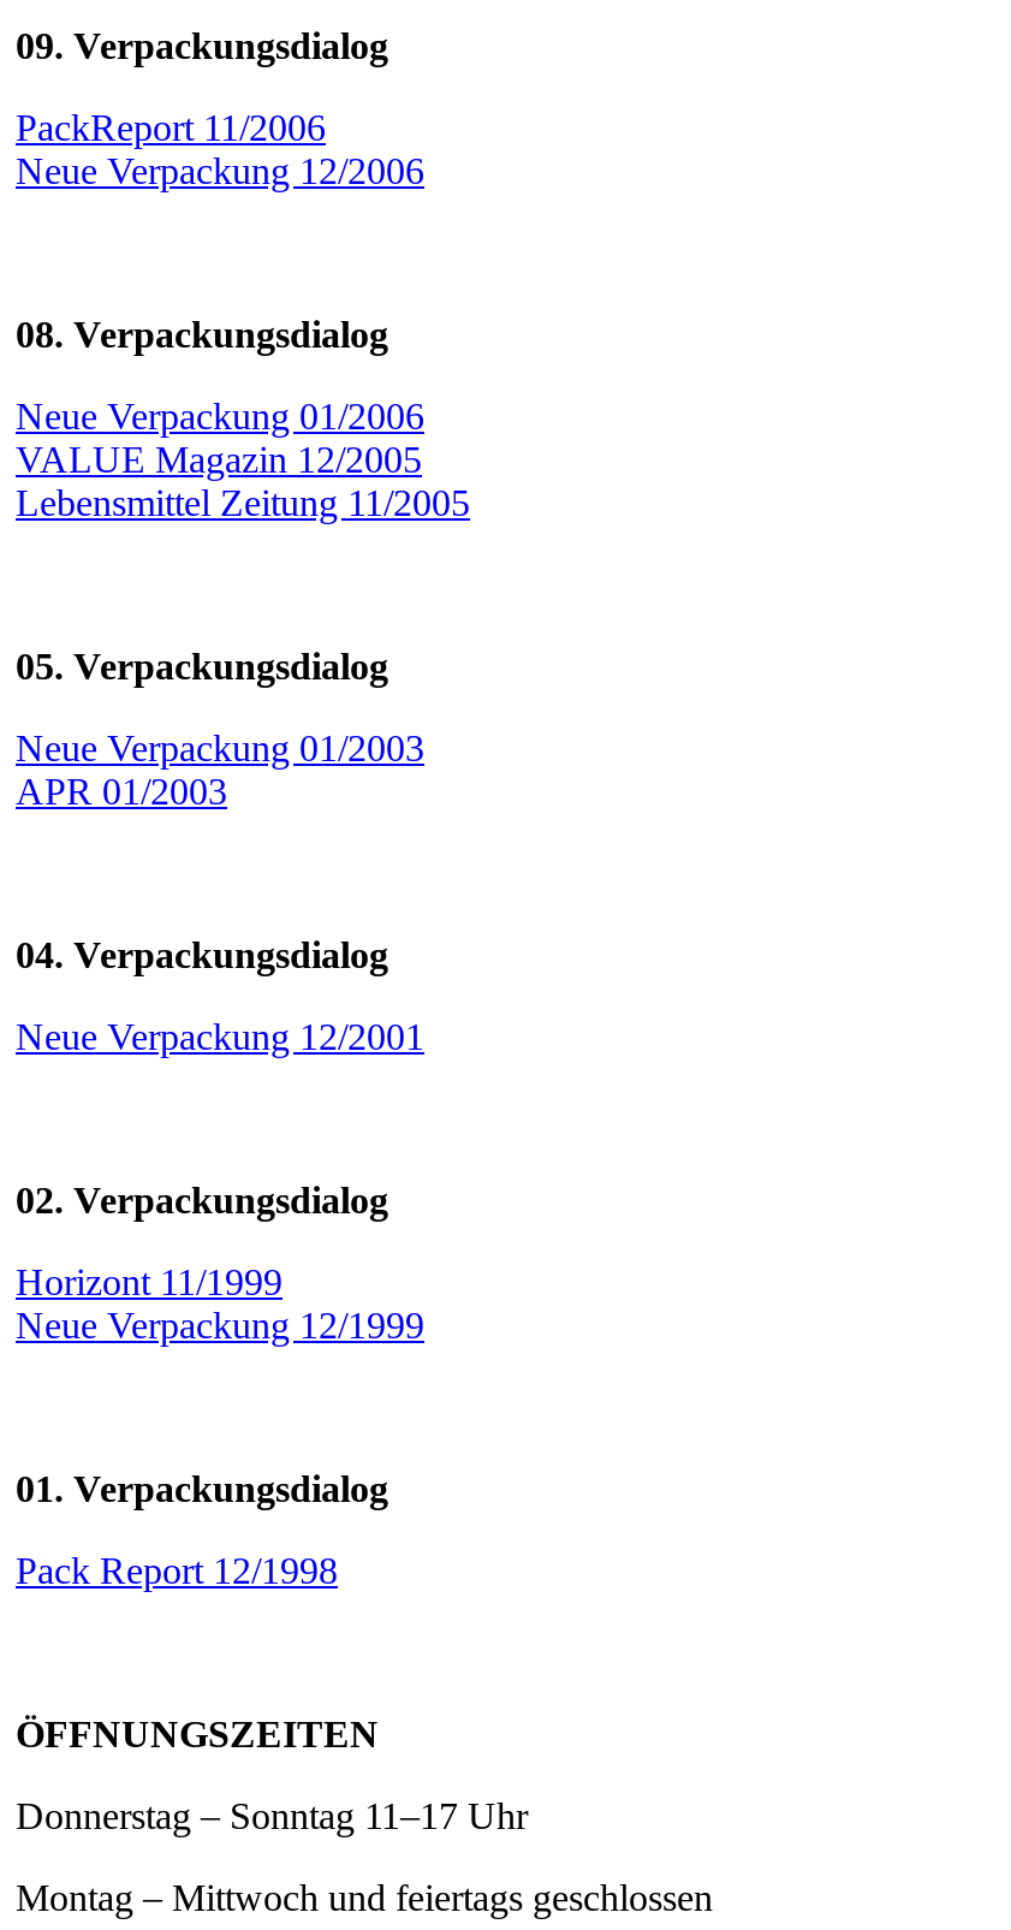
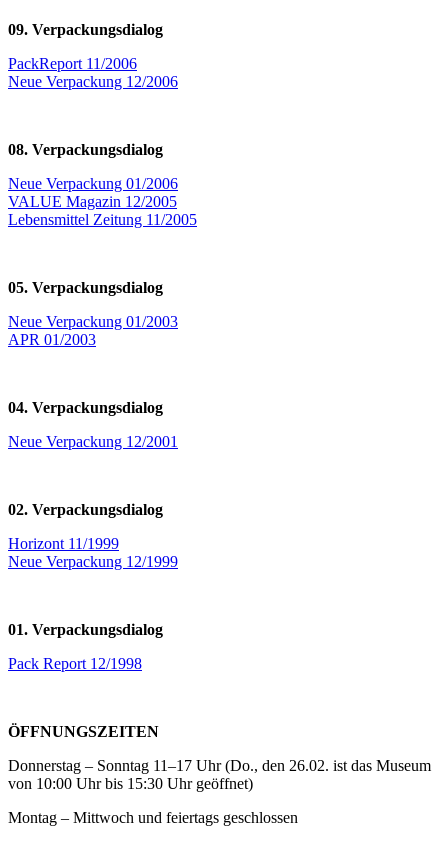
- Donnerstag – Sonntag 11–17 Uhr
+ Donnerstag – Sonntag 11–17 Uhr (Do., den 26.02. ist das Museum
+ von 10:00 Uhr bis 15:30 Uhr geöffnet)
